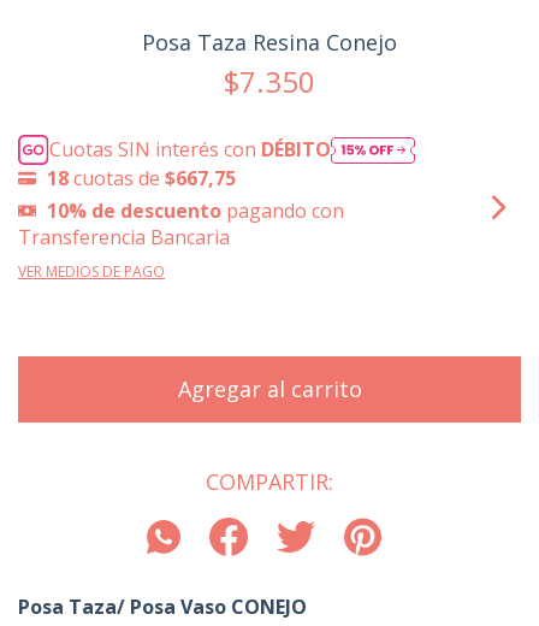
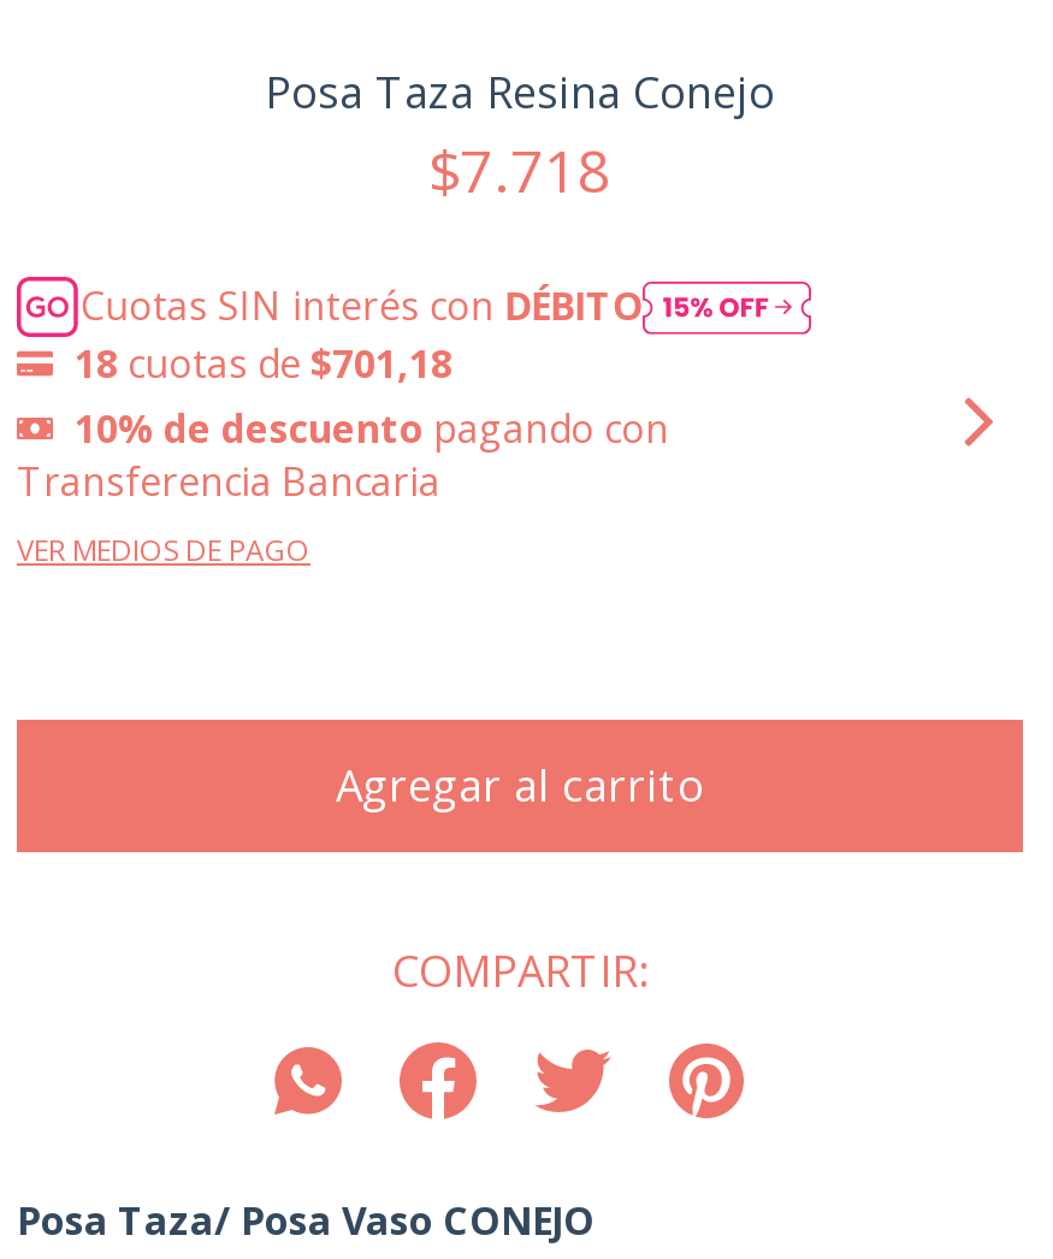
- $7.350
+ $7.718

- 18 cuotas de $667,75
+ 18 cuotas de $701,18
